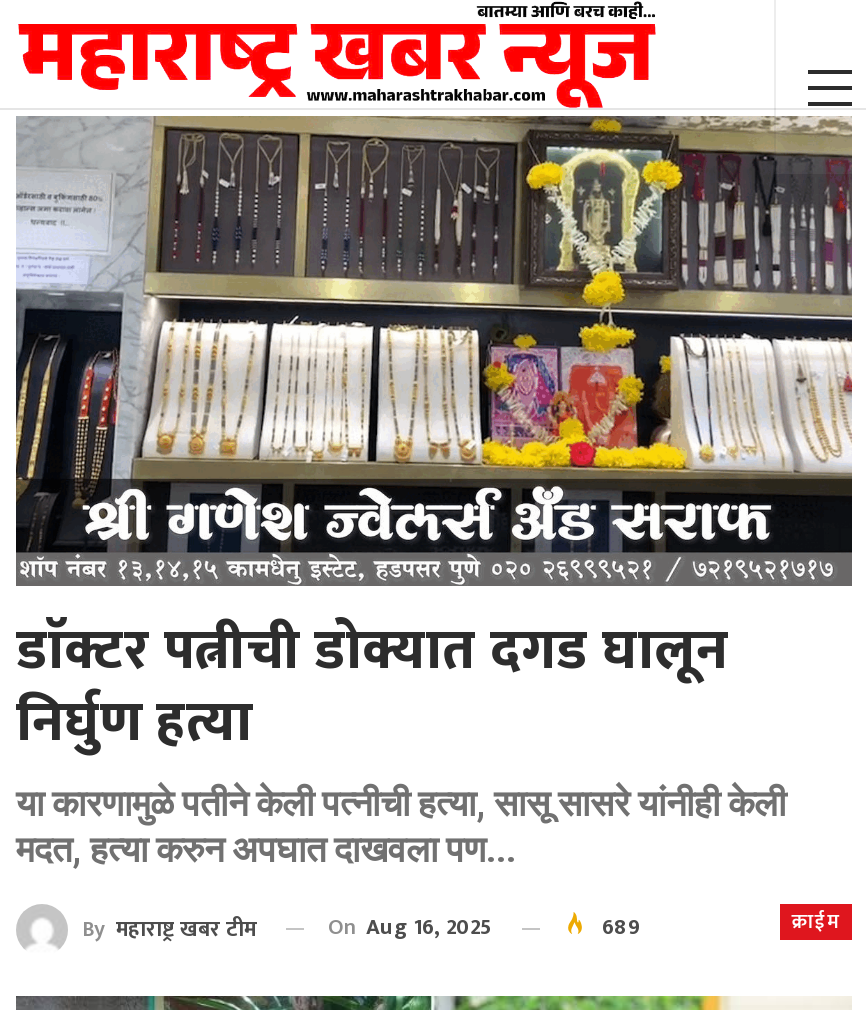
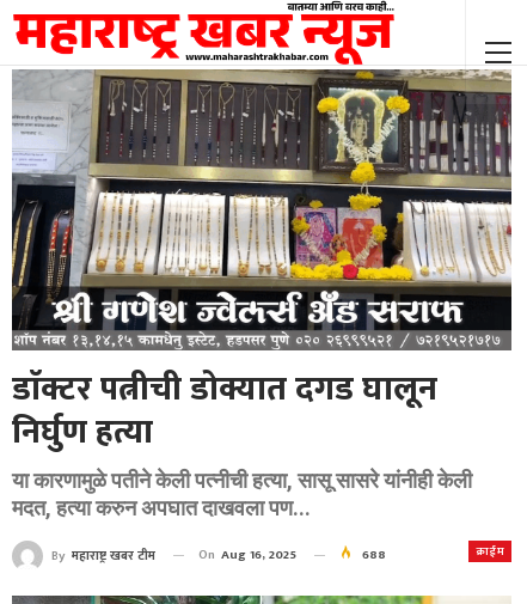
- 689
+ 688
